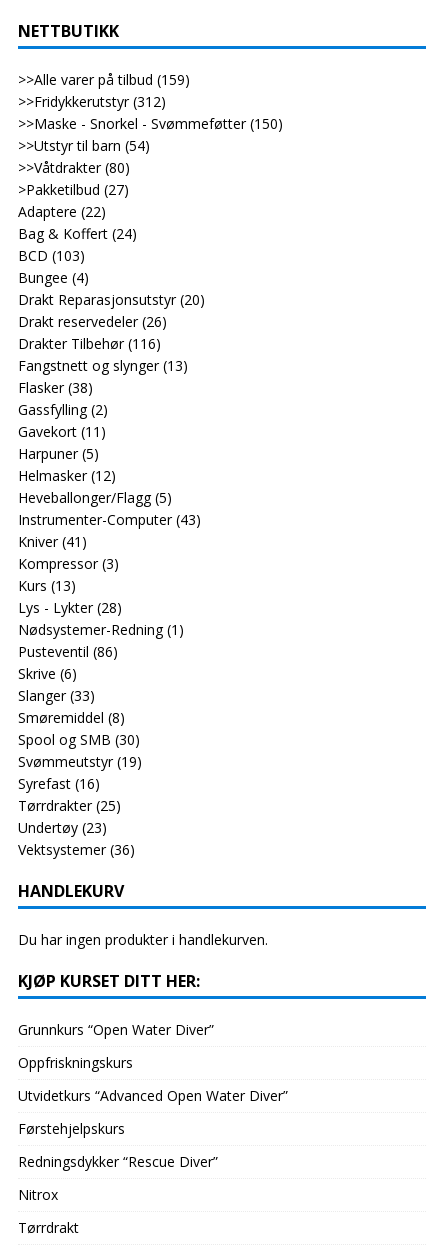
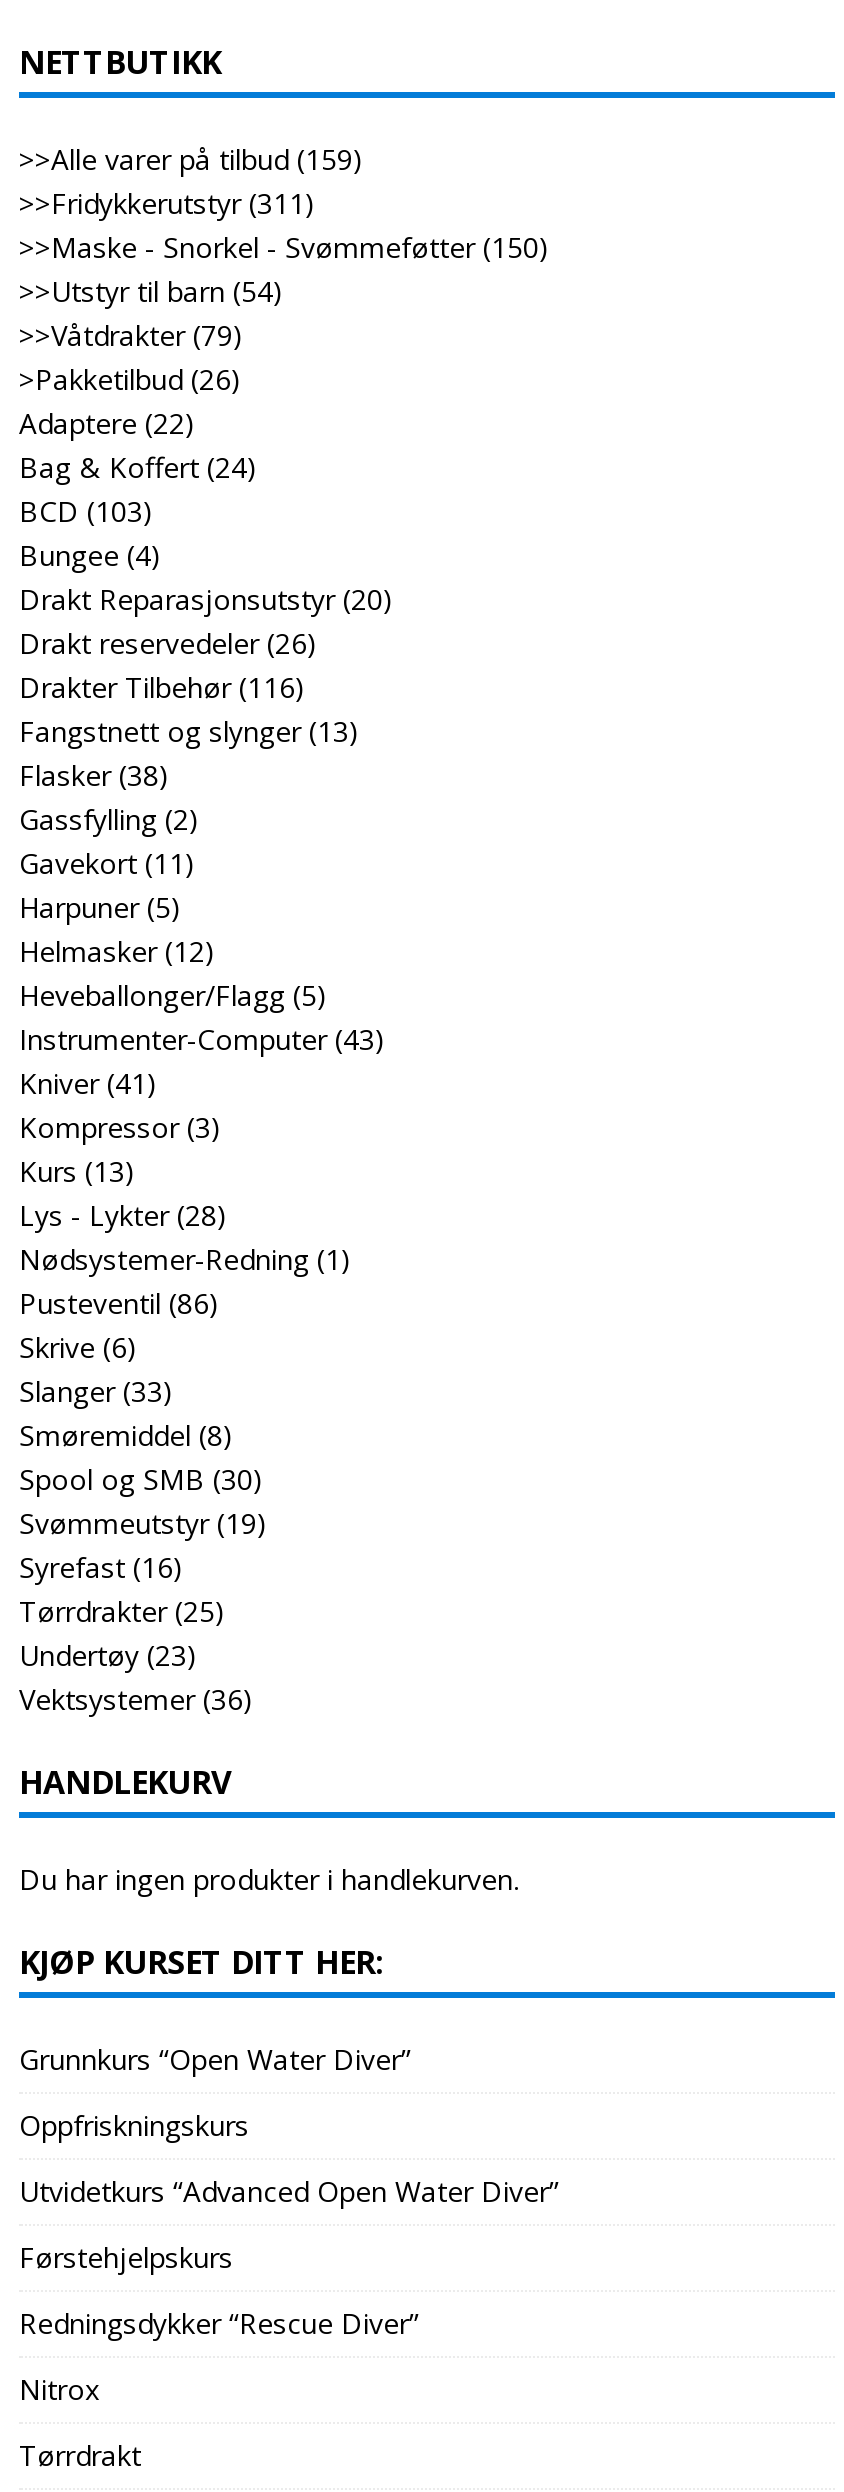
- >>Fridykkerutstyr (312)
+ >>Fridykkerutstyr (311)

- >>Våtdrakter (80)
+ >>Våtdrakter (79)

- >Pakketilbud (27)
+ >Pakketilbud (26)
